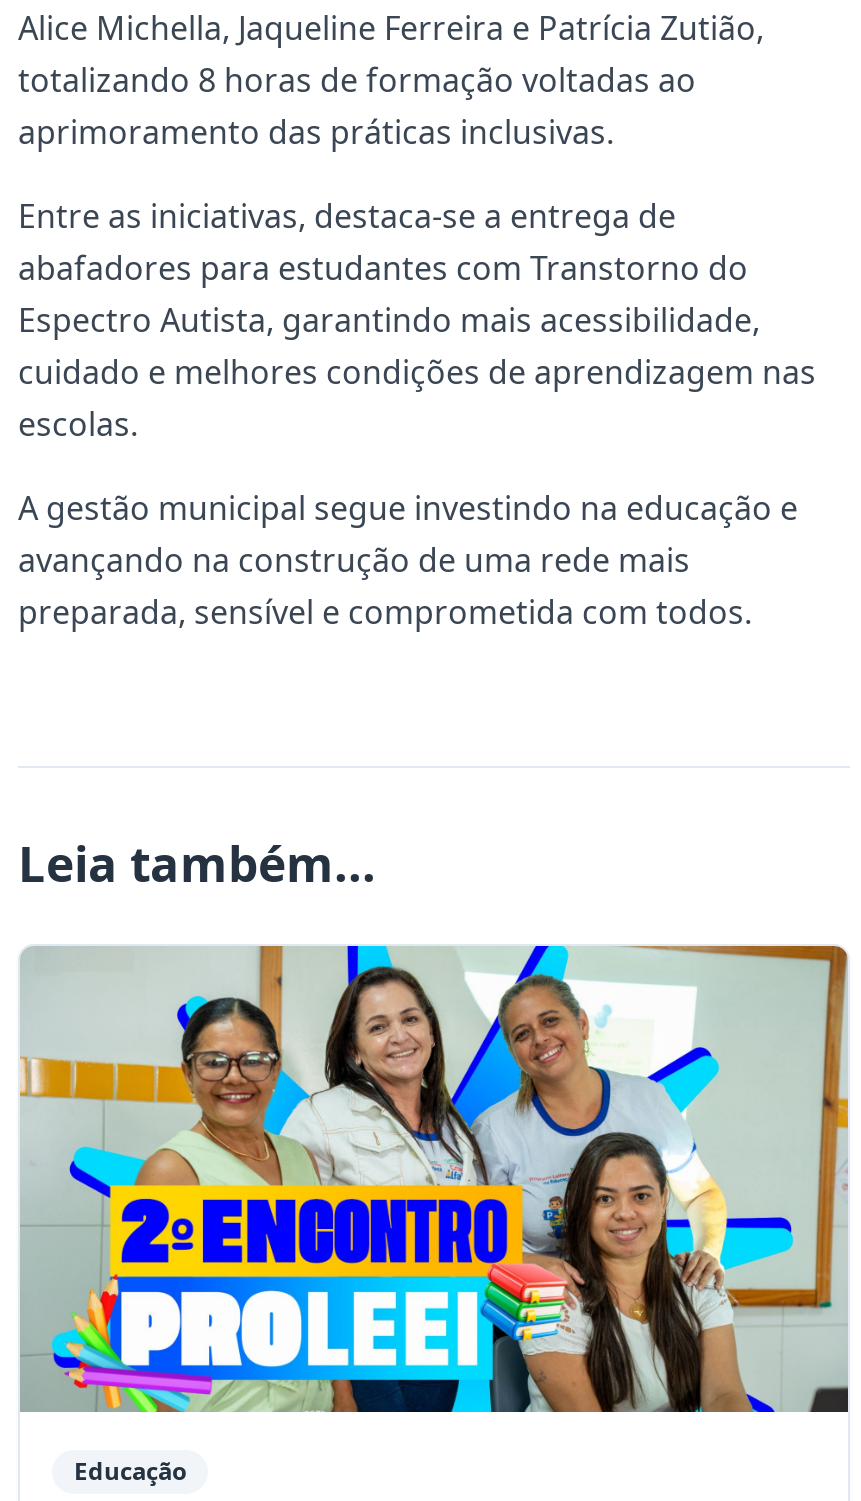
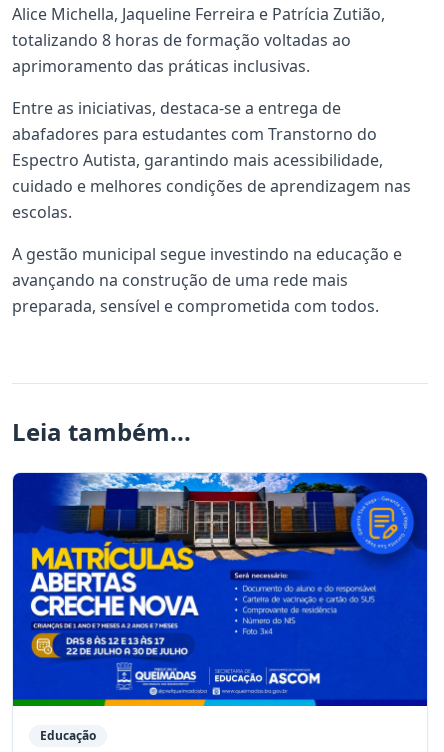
- [image]
+ [image]
